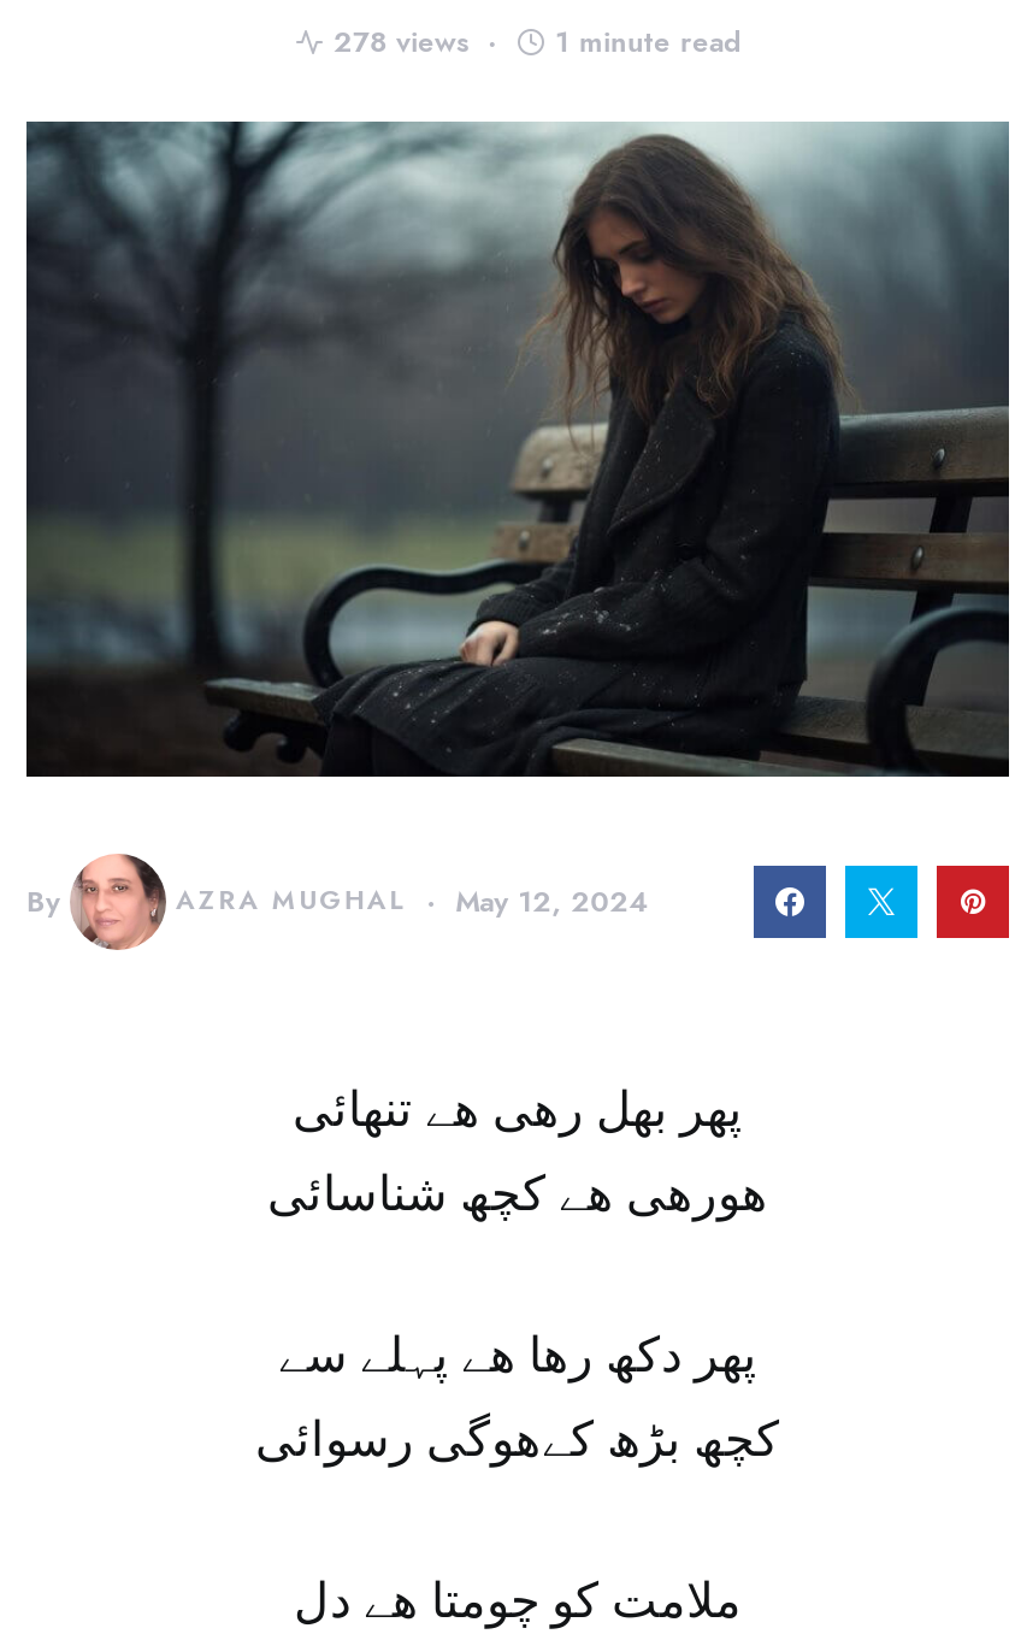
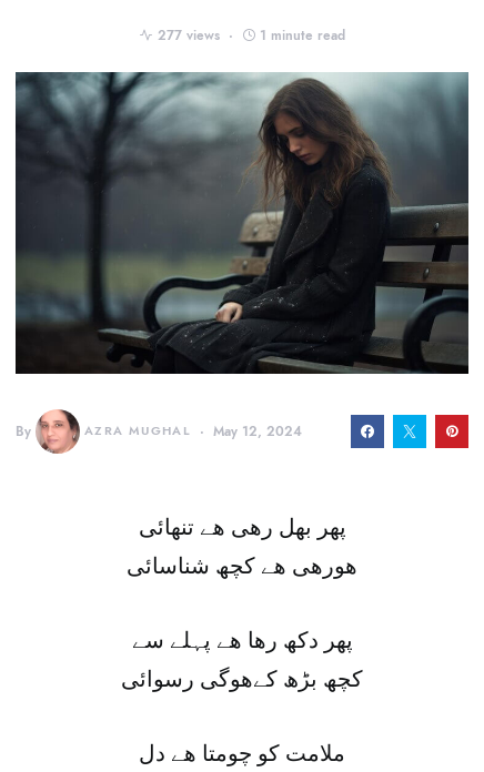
- 278 views
+ 277 views
